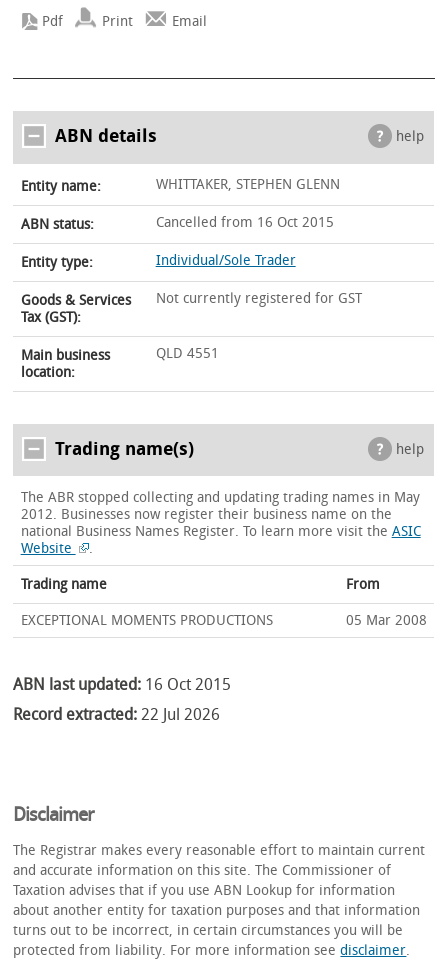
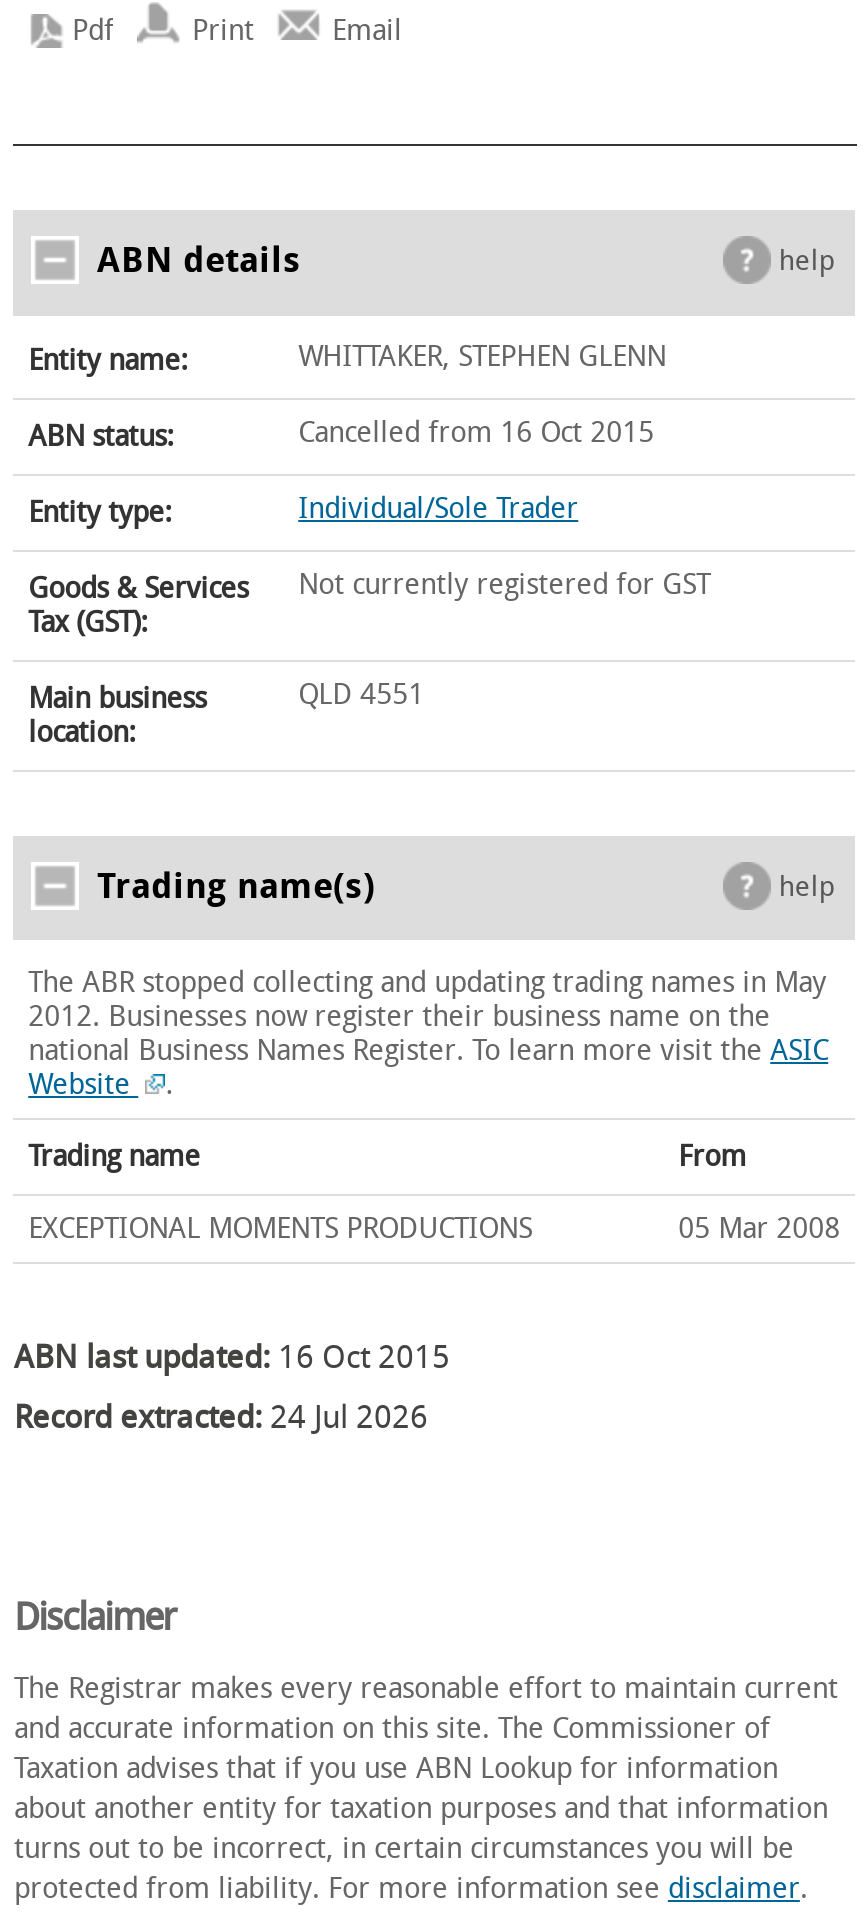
- Record extracted: 22 Jul 2026
+ Record extracted: 24 Jul 2026
